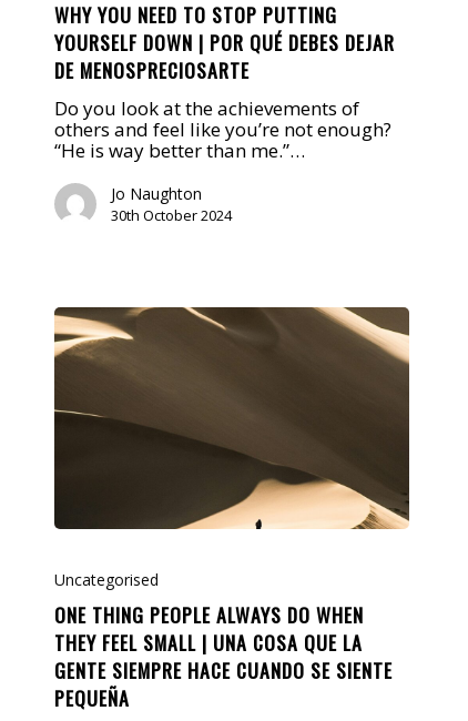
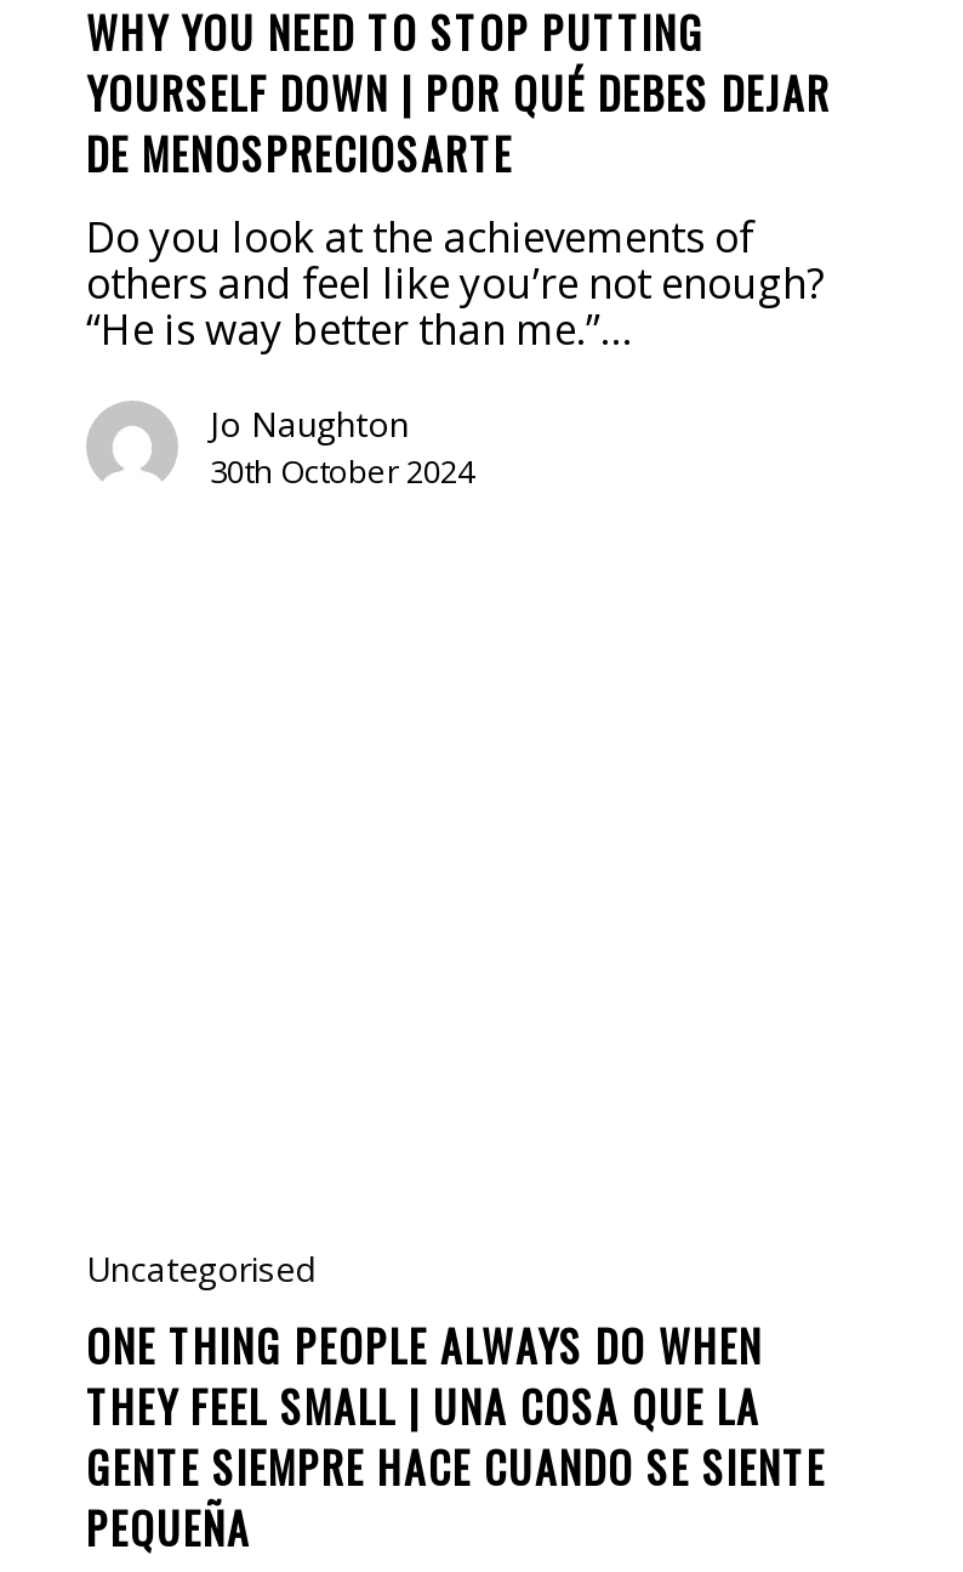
- [image]
